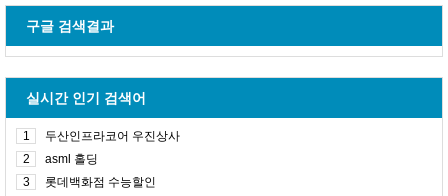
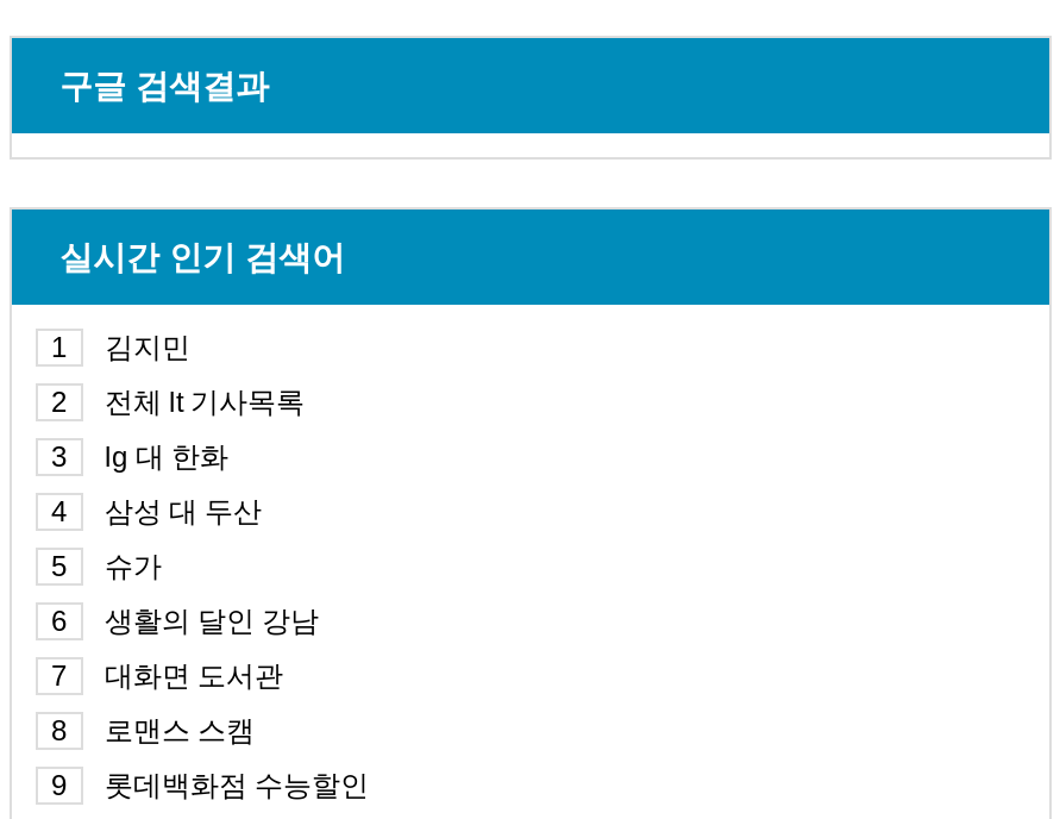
- 두산인프라코어 우진상사
+ 김지민

- asml 홀딩
+ 전체 lt 기사목록

+ lg 대 한화
+ 4
+ 삼성 대 두산
+ 5
+ 슈가
+ 6
+ 생활의 달인 강남
+ 7
+ 대화면 도서관
+ 8
+ 로맨스 스캠
+ 9
